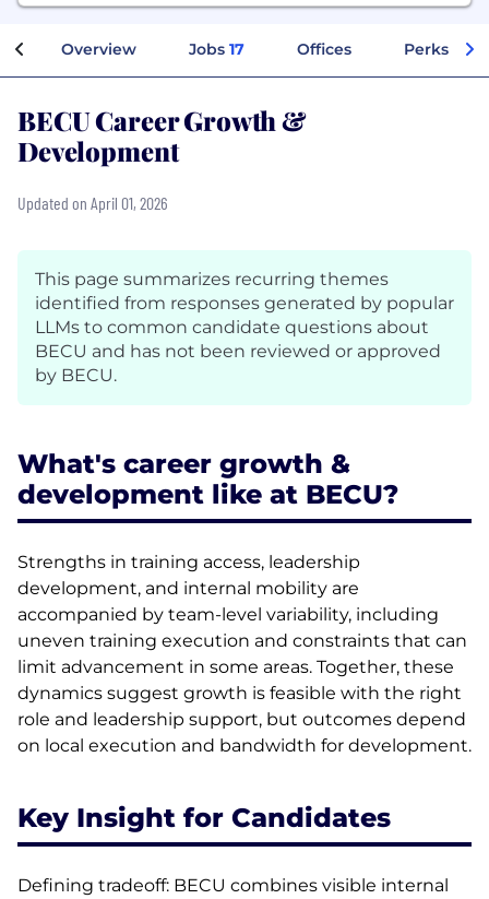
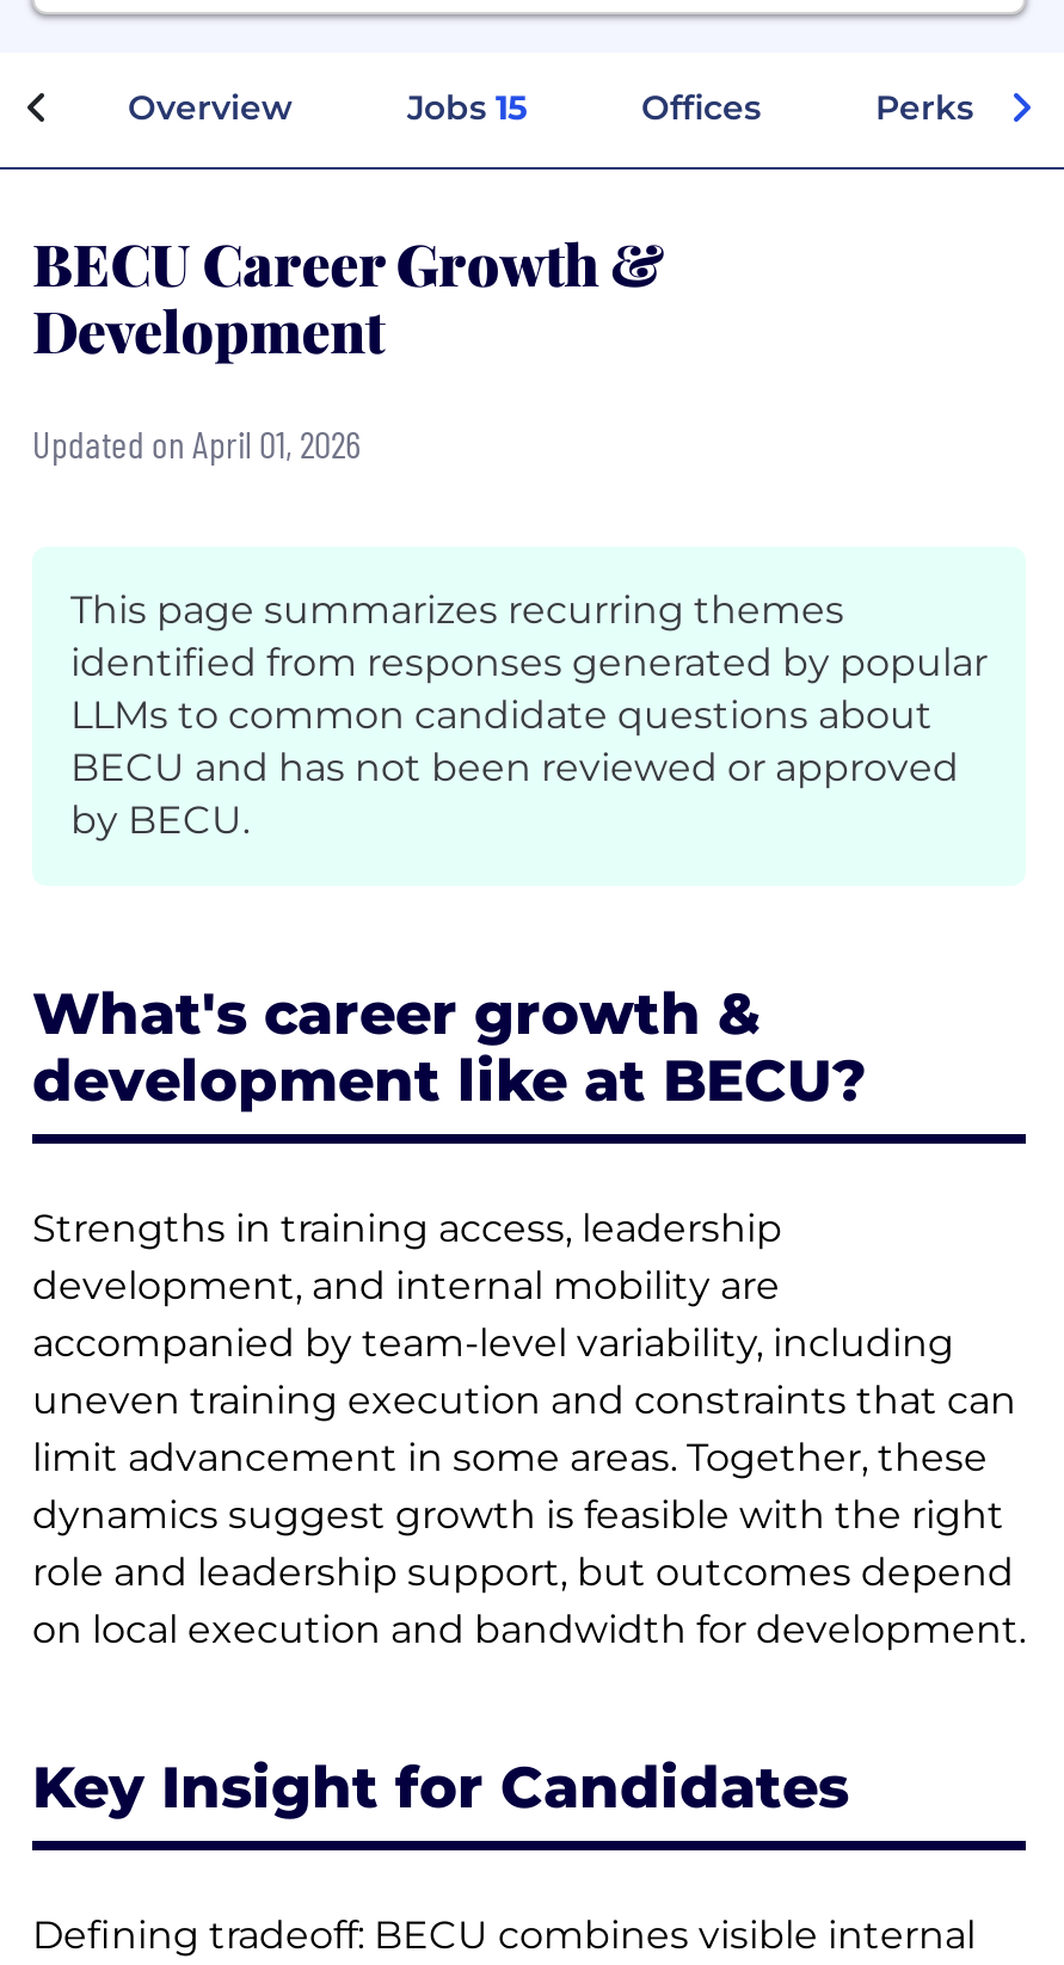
- Jobs 17
+ Jobs 15
